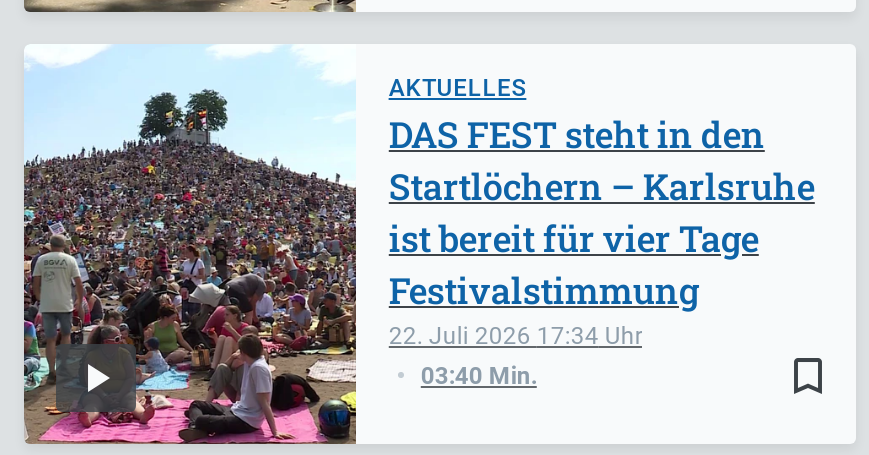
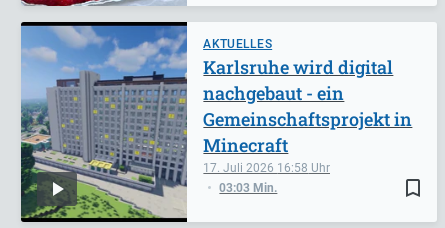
- [image]
- 22. Juli 2026 17:34
- 03:40 Min.
+ [image]
+ 17. Juli 2026 16:58
+ 03:03 Min.

- DAS FEST steht in den
- Startlöchern – Karlsruhe
- ist bereit für vier Tage
- Festivalstimmung
+ Karlsruhe wird digital
+ nachgebaut - ein
+ Gemeinschaftsprojekt in
+ Minecraft
